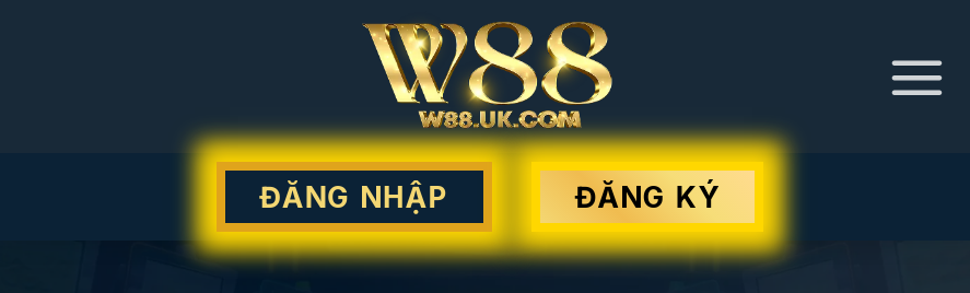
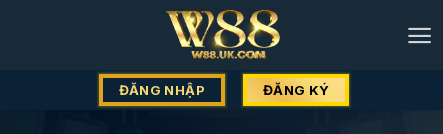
- [image]
+ [image]
